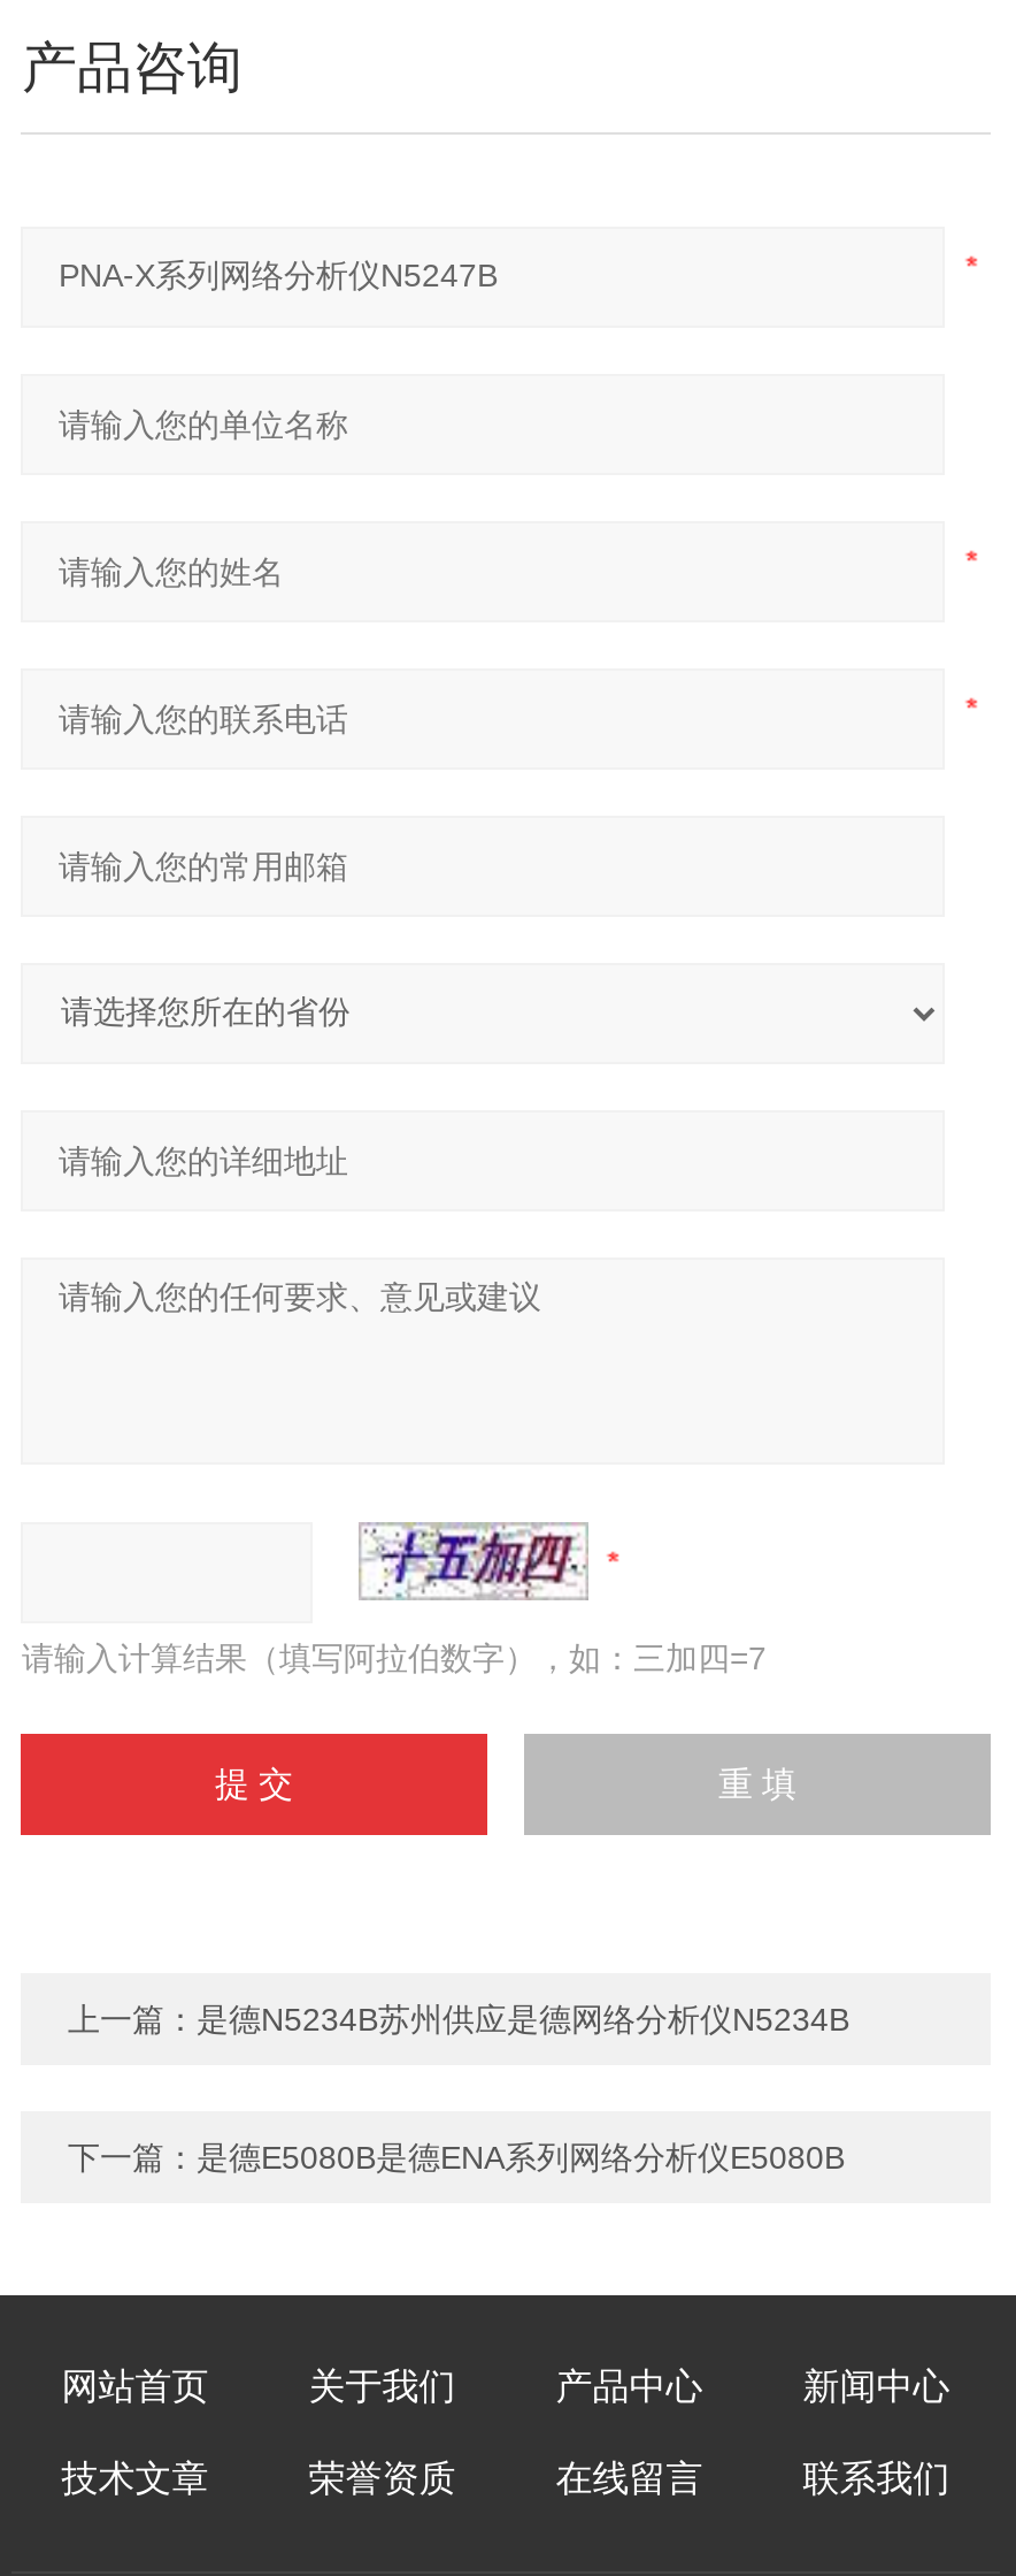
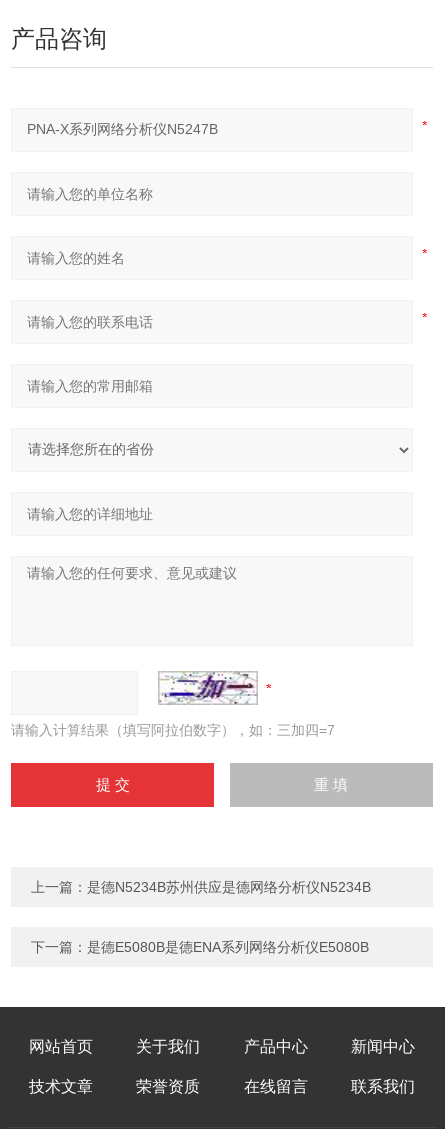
- [image]
+ [image]
